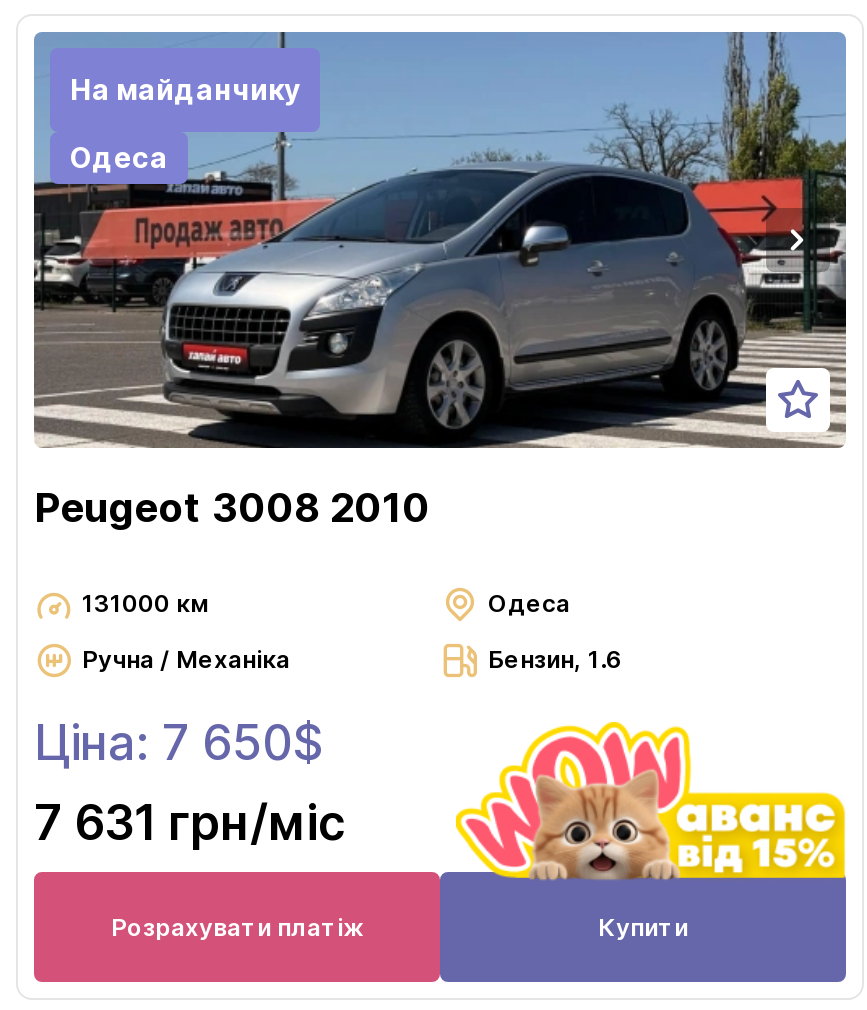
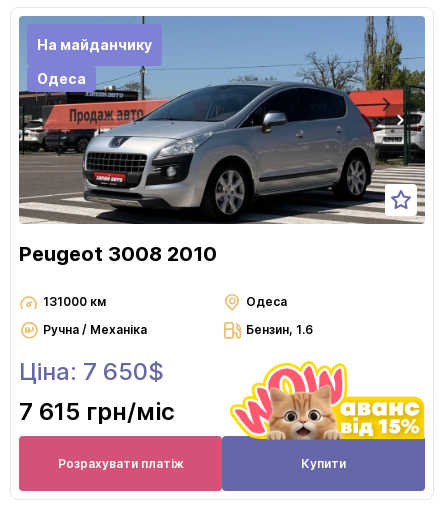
- 7 631 грн/міс
+ 7 615 грн/міс
